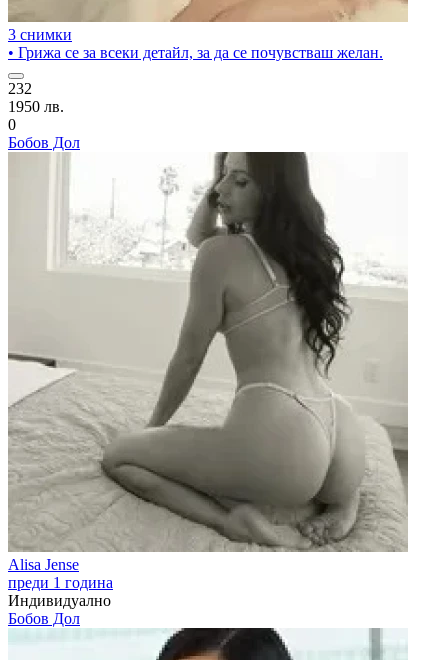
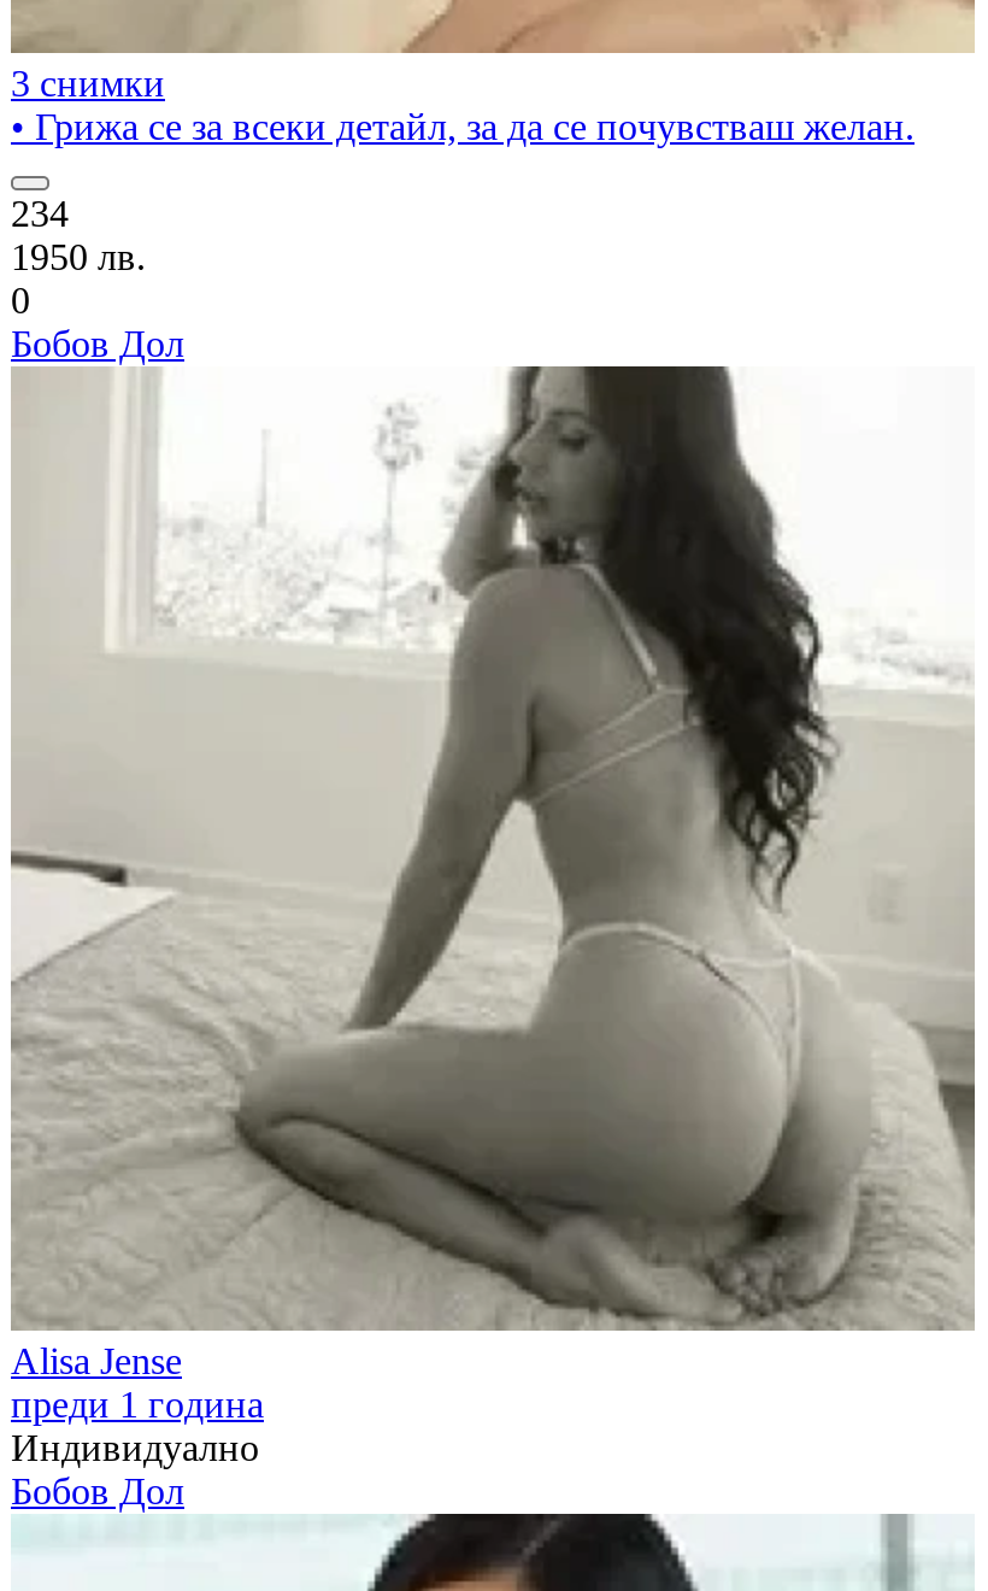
- 232
+ 234
